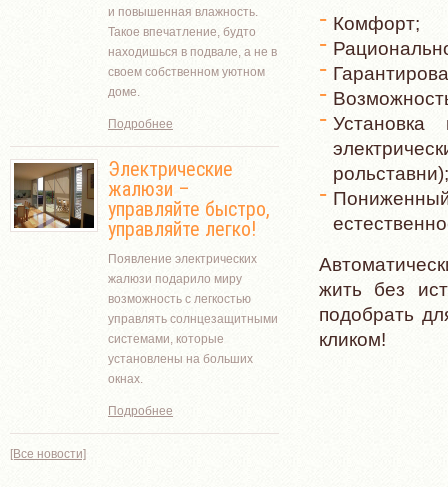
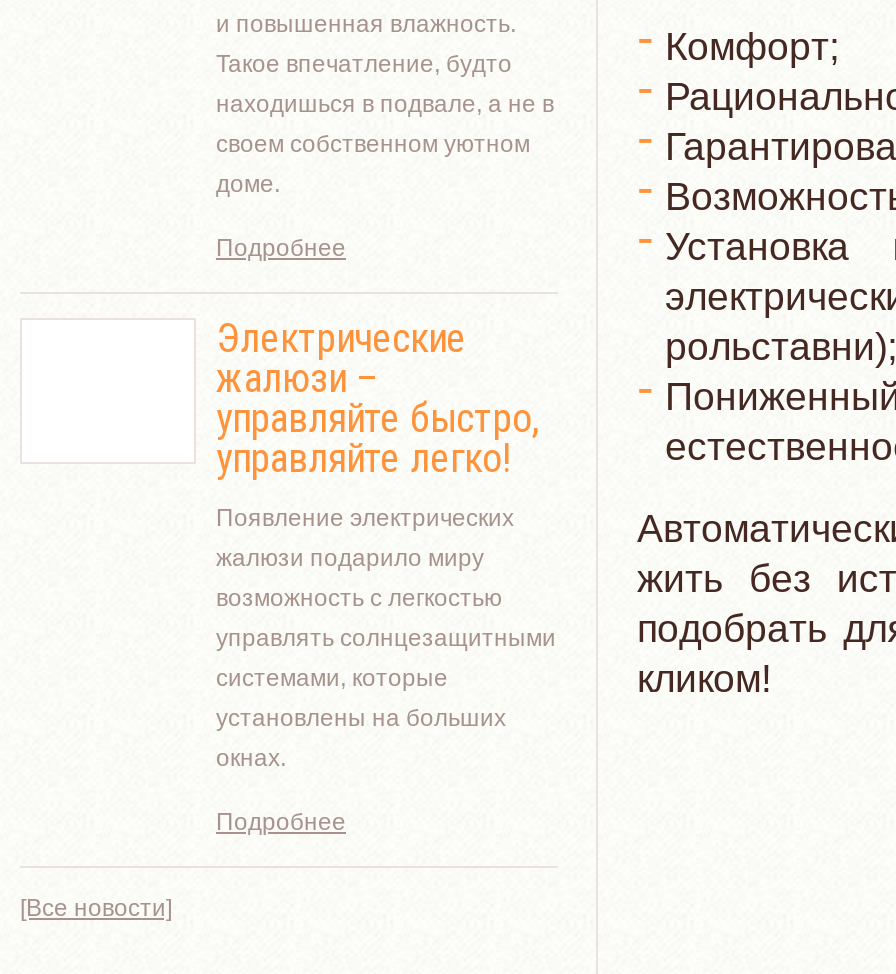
- [image]
